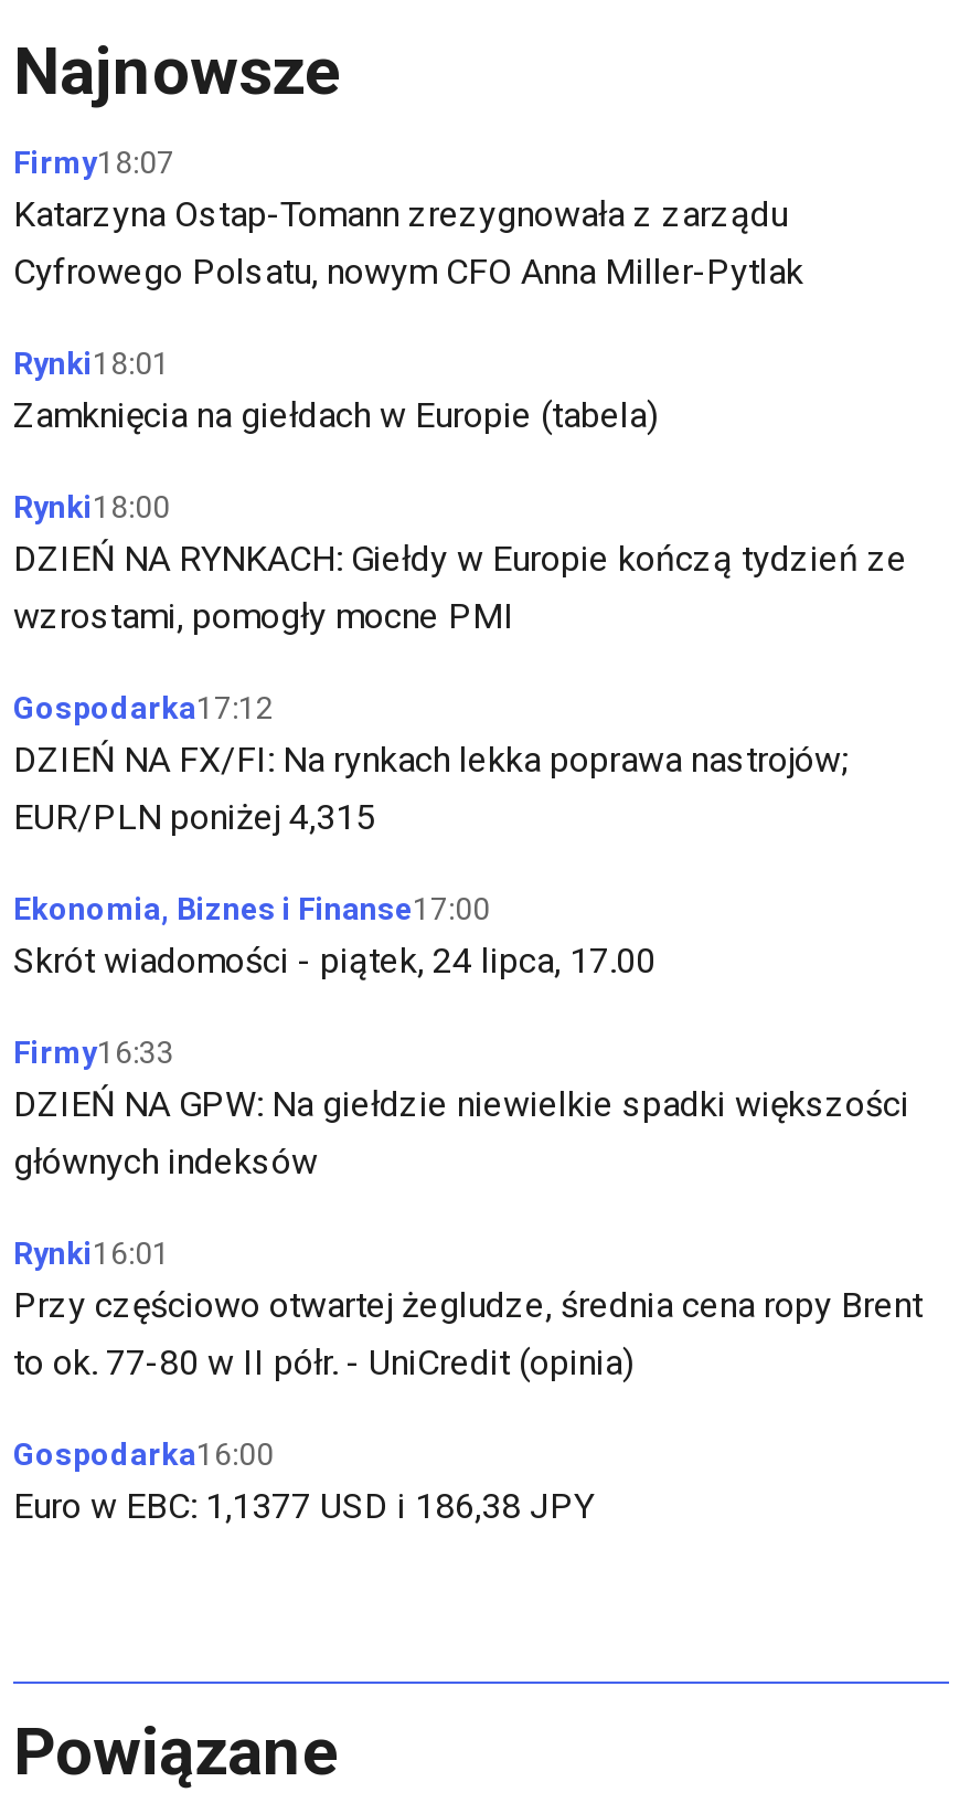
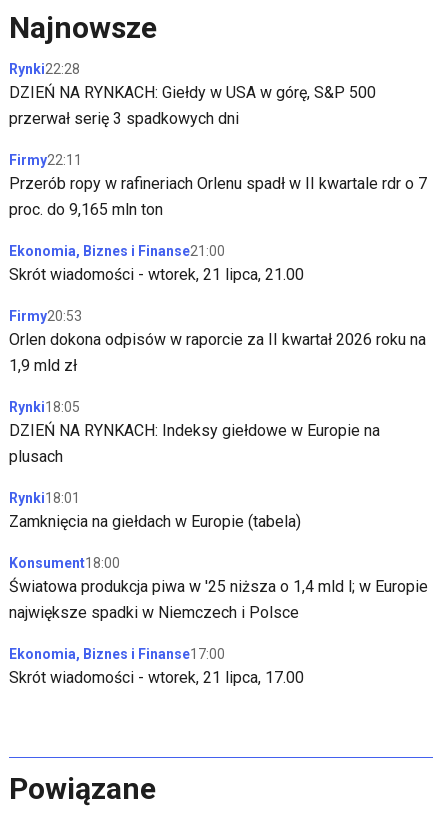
- Firmy18:07
- Katarzyna Ostap-Tomann zrezygnowała z zarządu
- Cyfrowego Polsatu, nowym CFO Anna Miller-Pytlak
+ Rynki22:28
+ DZIEŃ NA RYNKACH: Giełdy w USA w górę, S&P 500
+ przerwał serię 3 spadkowych dni
+ Firmy22:11
+ Przerób ropy w rafineriach Orlenu spadł w II kwartale rdr o 7
+ proc. do 9,165 mln ton
+ Ekonomia, Biznes i Finanse21:00
+ Skrót wiadomości - wtorek, 21 lipca, 21.00
+ Firmy20:53
+ Orlen dokona odpisów w raporcie za II kwartał 2026 roku na
+ 1,9 mld zł
+ Rynki18:05
+ DZIEŃ NA RYNKACH: Indeksy giełdowe w Europie na
+ plusach

moved down: Rynki18:01 | Zamknięcia na giełdach w Europie (tabela)

- Rynki18:00
- DZIEŃ NA RYNKACH: Giełdy w Europie kończą tydzień ze
- wzrostami, pomogły mocne PMI
- Gospodarka17:12
- DZIEŃ NA FX/FI: Na rynkach lekka poprawa nastrojów;
- EUR/PLN poniżej 4,315
+ Konsument18:00
+ Światowa produkcja piwa w '25 niższa o 1,4 mld l; w Europie
+ największe spadki w Niemczech i Polsce

moved down: Ekonomia, Biznes i Finanse17:00

- Skrót wiadomości - piątek, 24 lipca, 17.00
- Firmy16:33
- DZIEŃ NA GPW: Na giełdzie niewielkie spadki większości
- głównych indeksów
- Rynki16:01
- Przy częściowo otwartej żegludze, średnia cena ropy Brent
- to ok. 77-80 w II półr. - UniCredit (opinia)
- Gospodarka16:00
- Euro w EBC: 1,1377 USD i 186,38 JPY
+ Skrót wiadomości - wtorek, 21 lipca, 17.00
